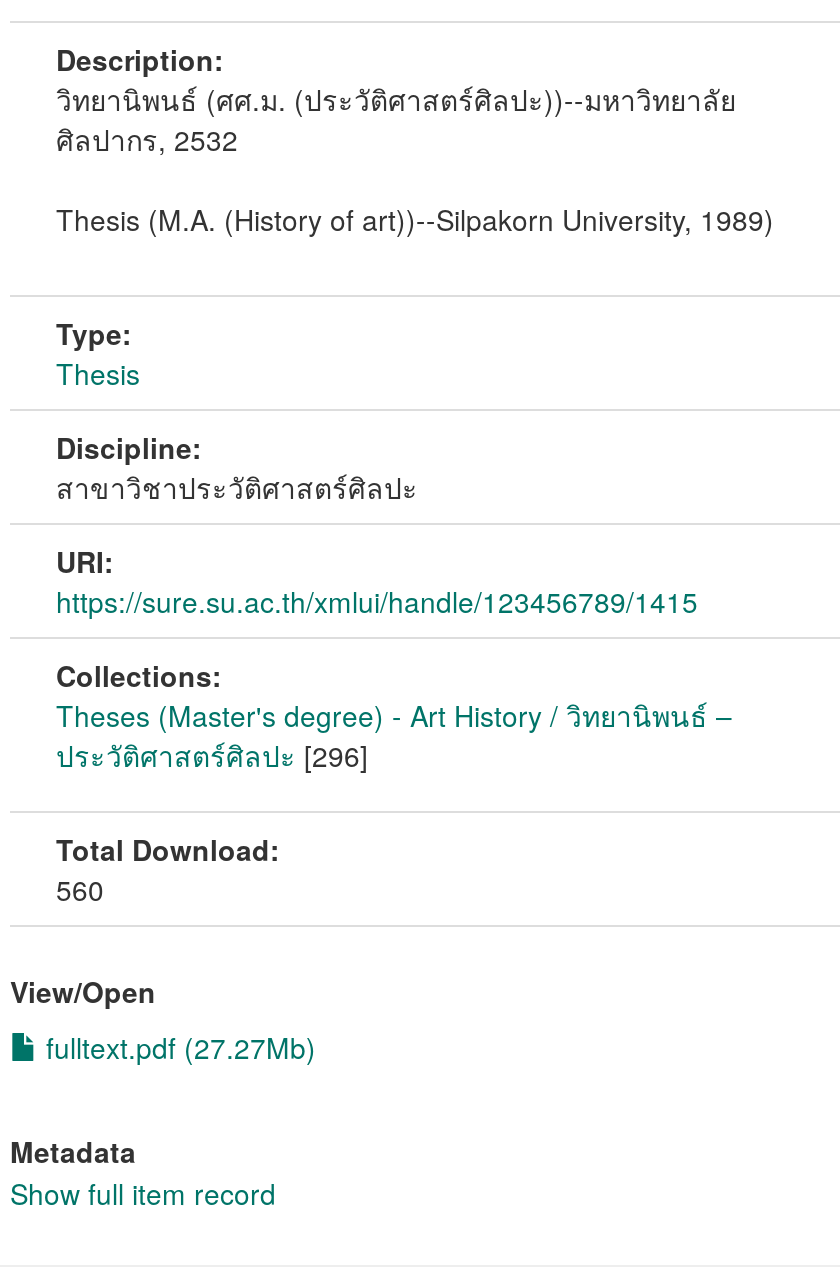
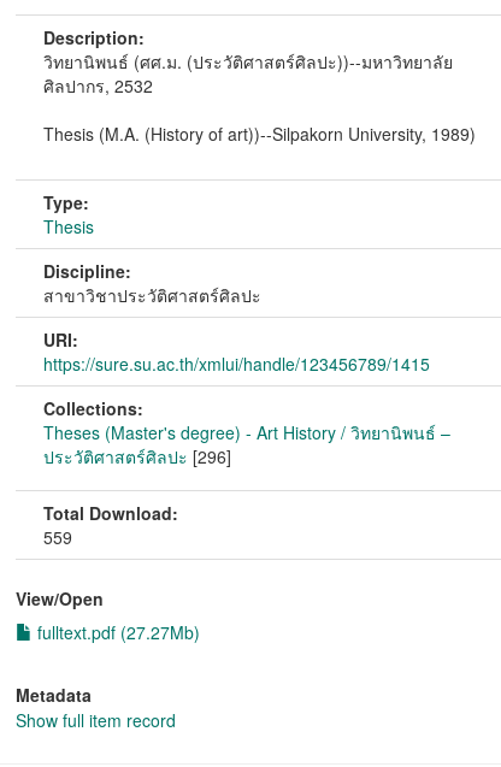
- 560
+ 559
